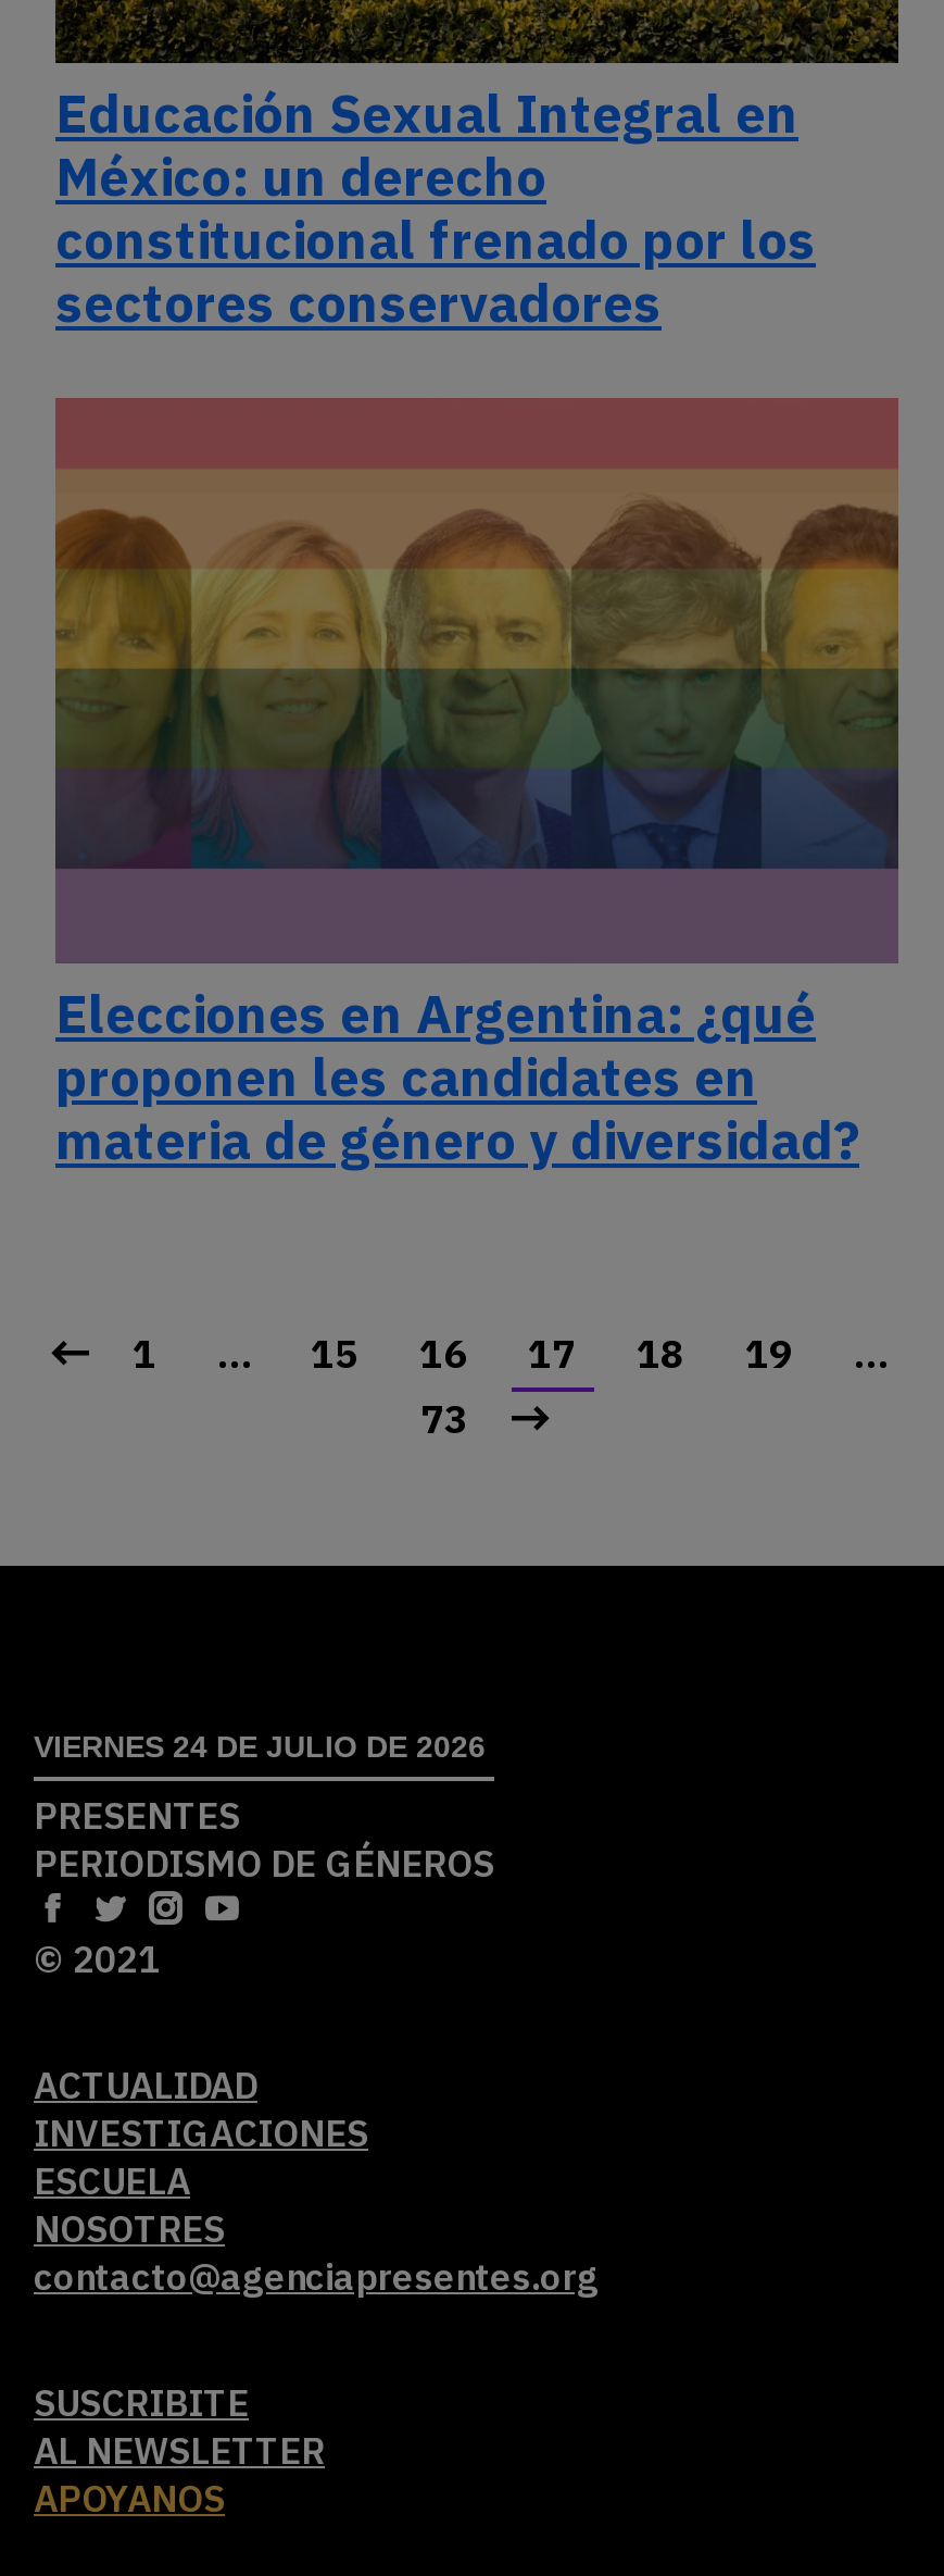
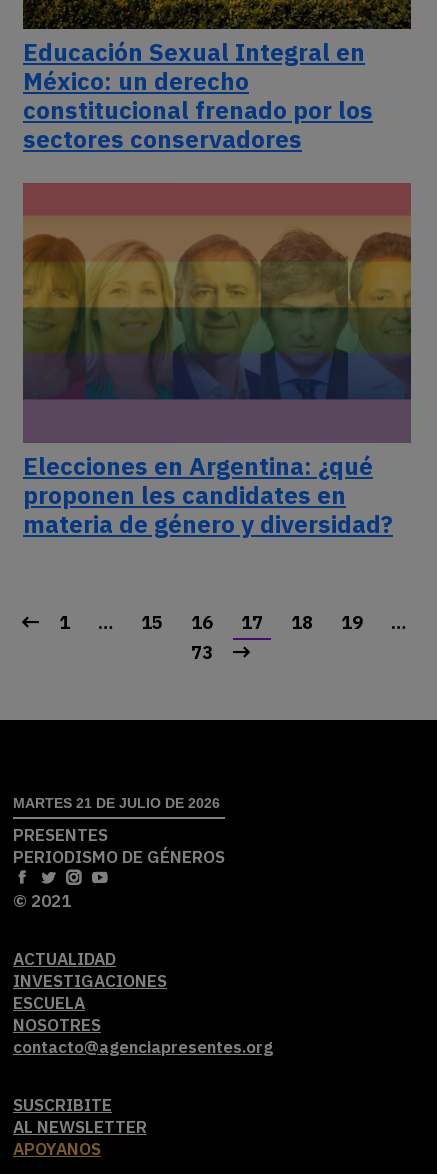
- VIERNES 24 DE JULIO DE 2026
+ MARTES 21 DE JULIO DE 2026
